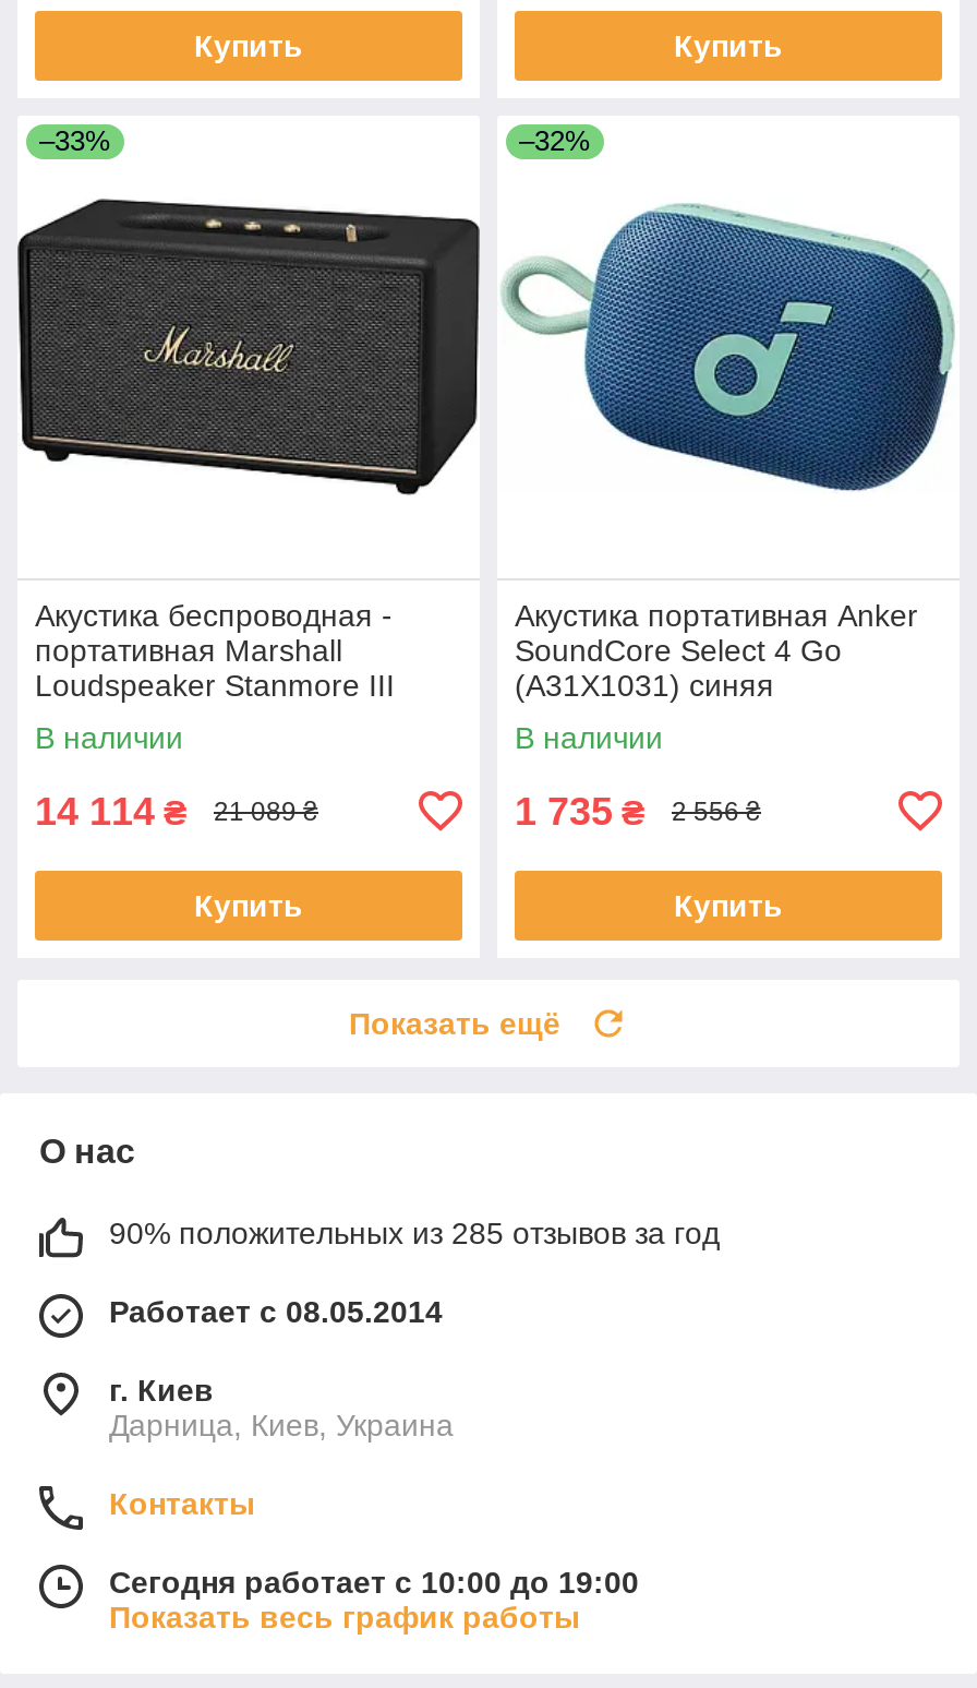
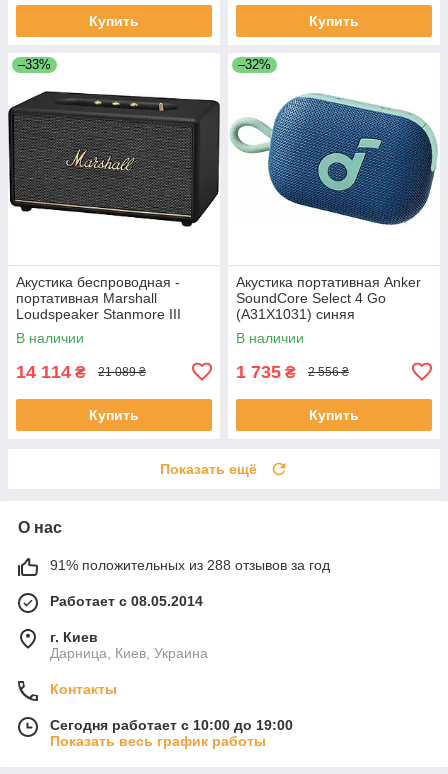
- 90% положительных из 285 отзывов за год
+ 91% положительных из 288 отзывов за год
